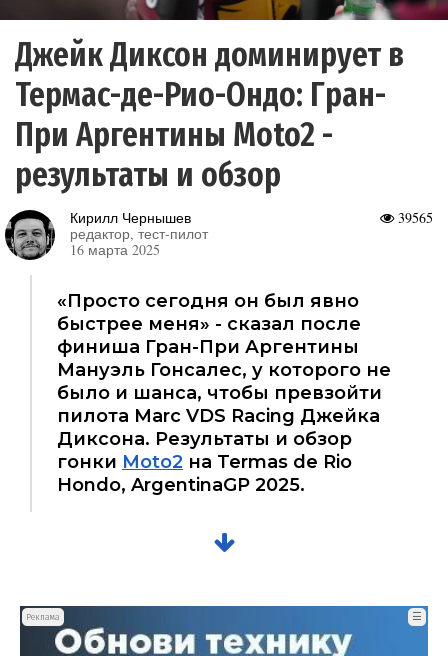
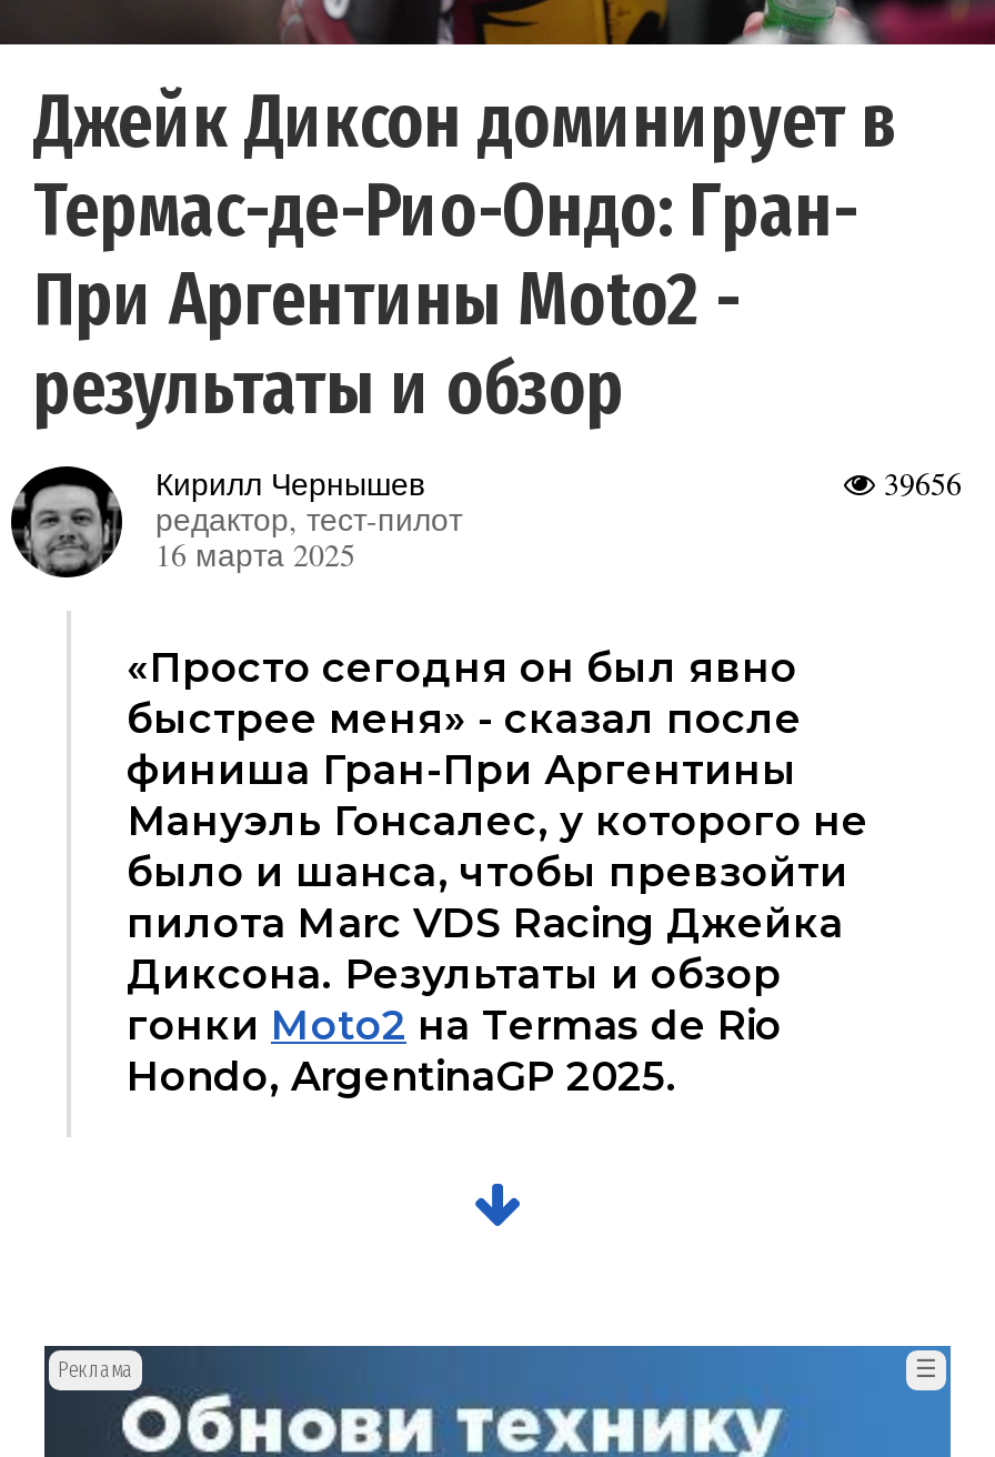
- 39565
+ 39656
